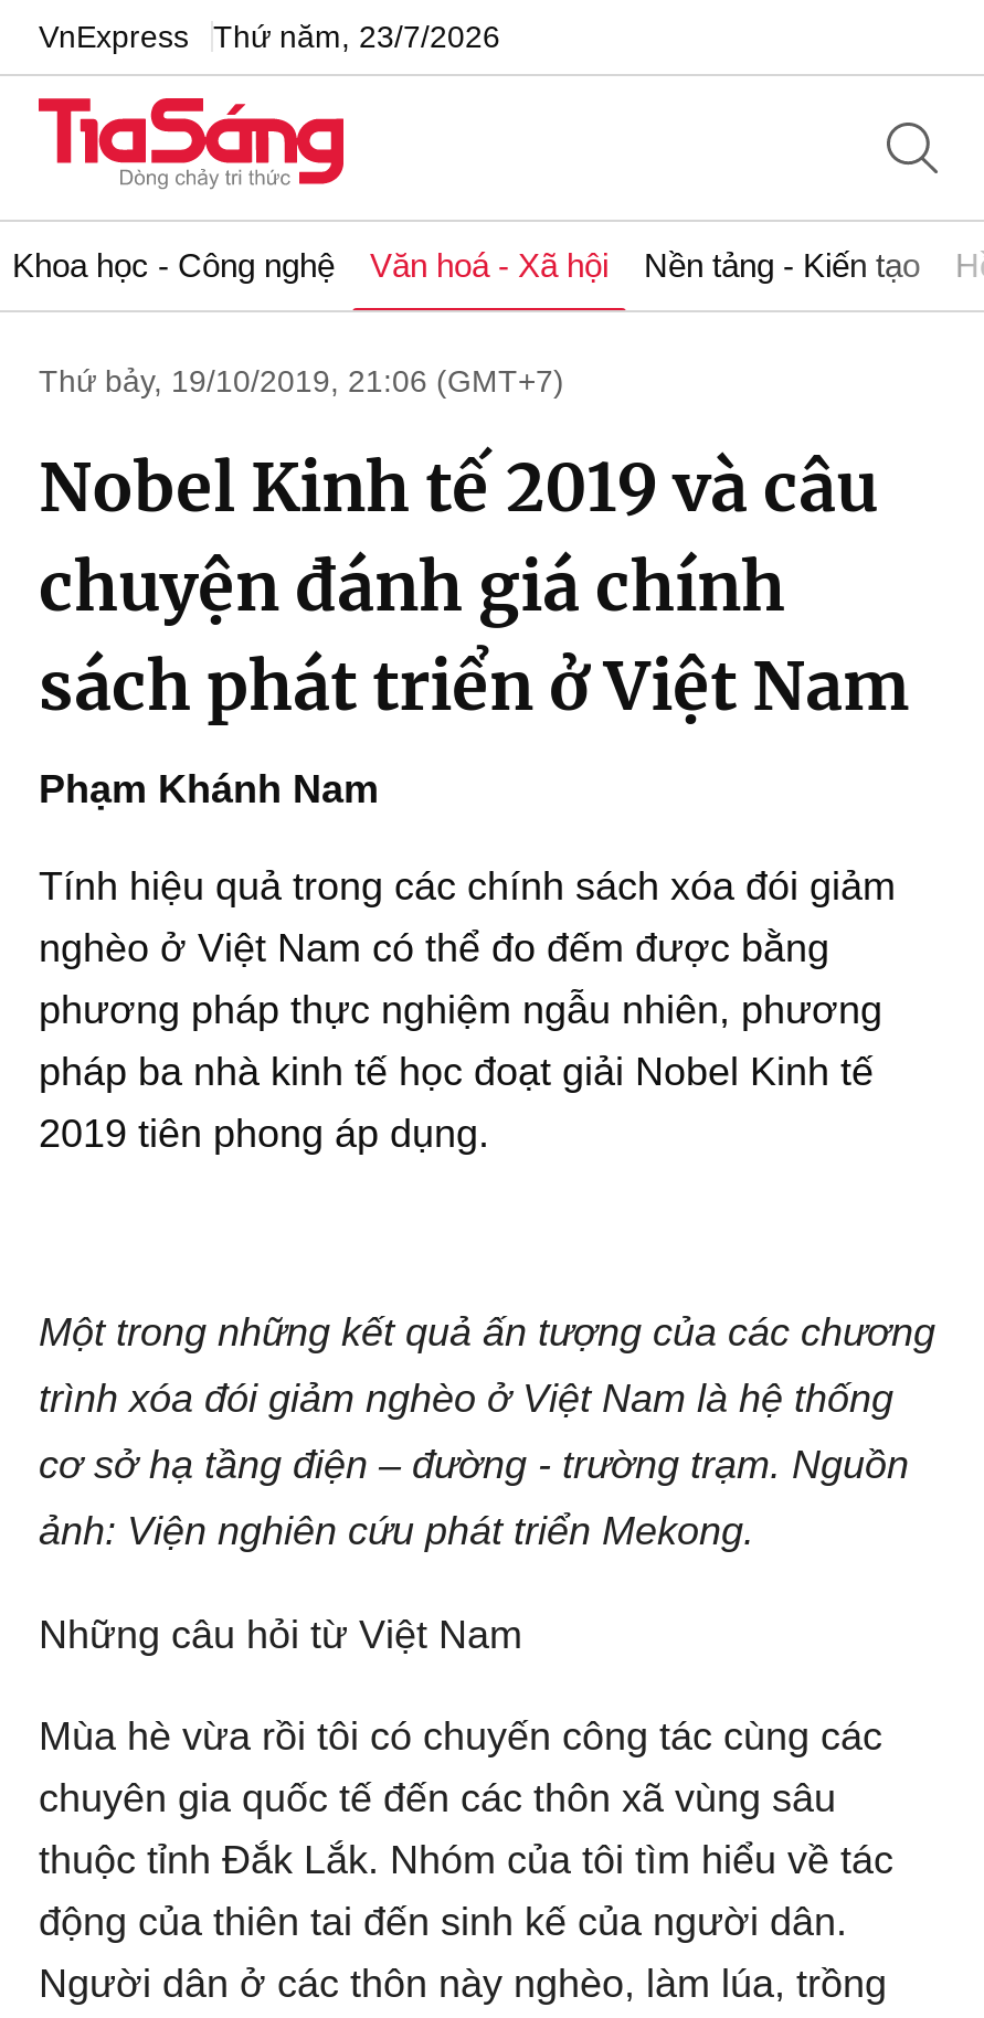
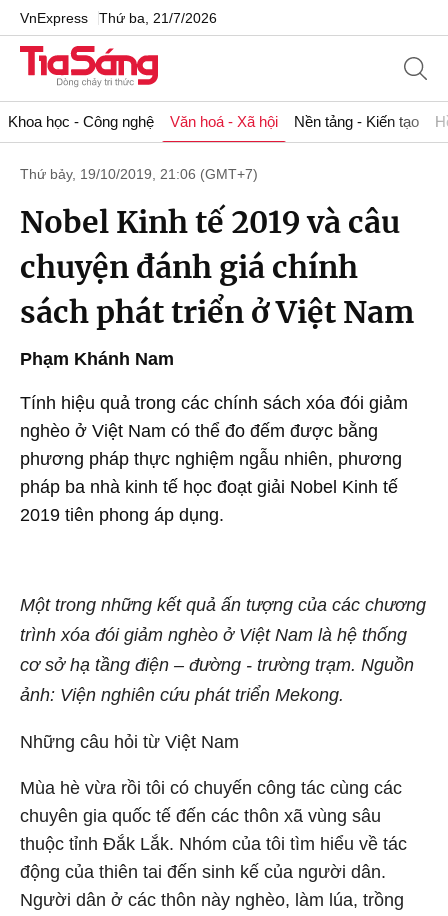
- VnExpress Thứ năm, 23/7/2026
+ VnExpress Thứ ba, 21/7/2026
